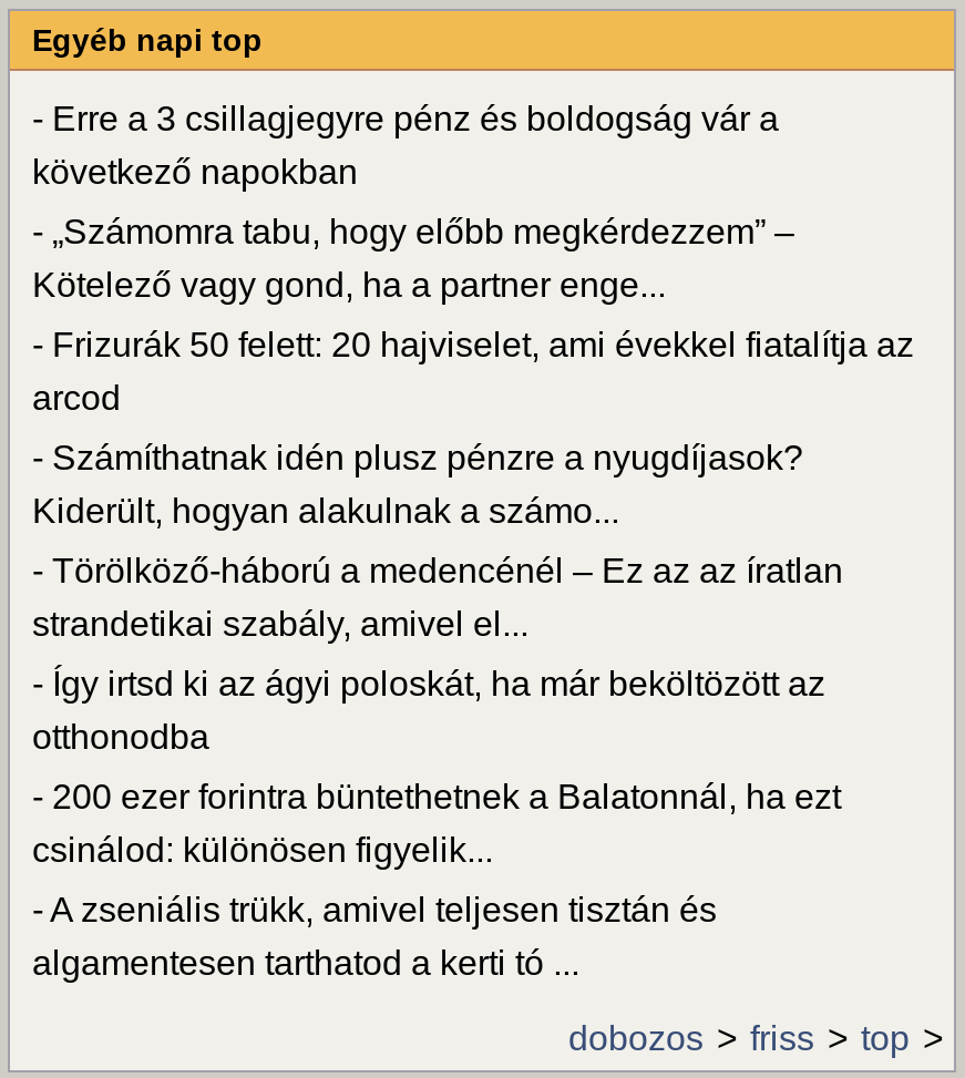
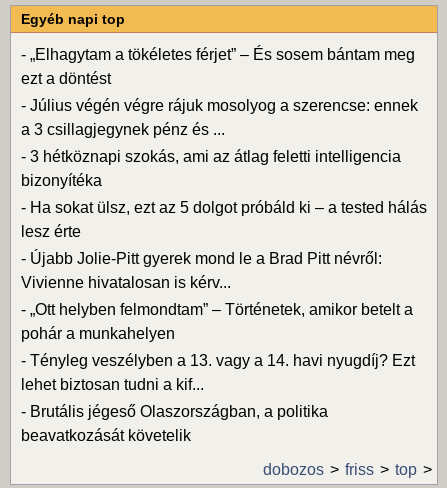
- - Erre a 3 csillagjegyre pénz és boldogság vár a
- következő napokban
+ - „Elhagytam a tökéletes férjet” – És sosem bántam meg
+ ezt a döntést

- - „Számomra tabu, hogy előbb megkérdezzem” –
- Kötelező vagy gond, ha a partner enge...
+ - Július végén végre rájuk mosolyog a szerencse: ennek
+ a 3 csillagjegynek pénz és ...

- - Frizurák 50 felett: 20 hajviselet, ami évekkel fiatalítja az
- arcod
+ - 3 hétköznapi szokás, ami az átlag feletti intelligencia
+ bizonyítéka

- - Számíthatnak idén plusz pénzre a nyugdíjasok?
- Kiderült, hogyan alakulnak a számo...
+ - Ha sokat ülsz, ezt az 5 dolgot próbáld ki – a tested hálás
+ lesz érte

- - Törölköző-háború a medencénél – Ez az az íratlan
- strandetikai szabály, amivel el...
+ - Újabb Jolie-Pitt gyerek mond le a Brad Pitt névről:
+ Vivienne hivatalosan is kérv...

- - Így irtsd ki az ágyi poloskát, ha már beköltözött az
- otthonodba
+ - „Ott helyben felmondtam” – Történetek, amikor betelt a
+ pohár a munkahelyen

- - 200 ezer forintra büntethetnek a Balatonnál, ha ezt
- csinálod: különösen figyelik...
+ - Tényleg veszélyben a 13. vagy a 14. havi nyugdíj? Ezt
+ lehet biztosan tudni a kif...

- - A zseniális trükk, amivel teljesen tisztán és
- algamentesen tarthatod a kerti tó ...
+ - Brutális jégeső Olaszországban, a politika
+ beavatkozását követelik
